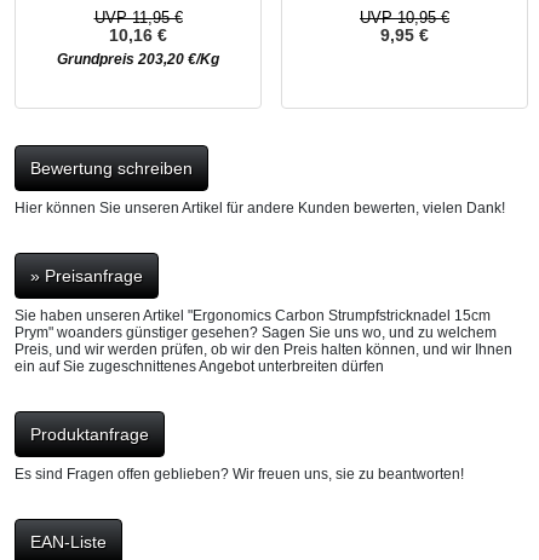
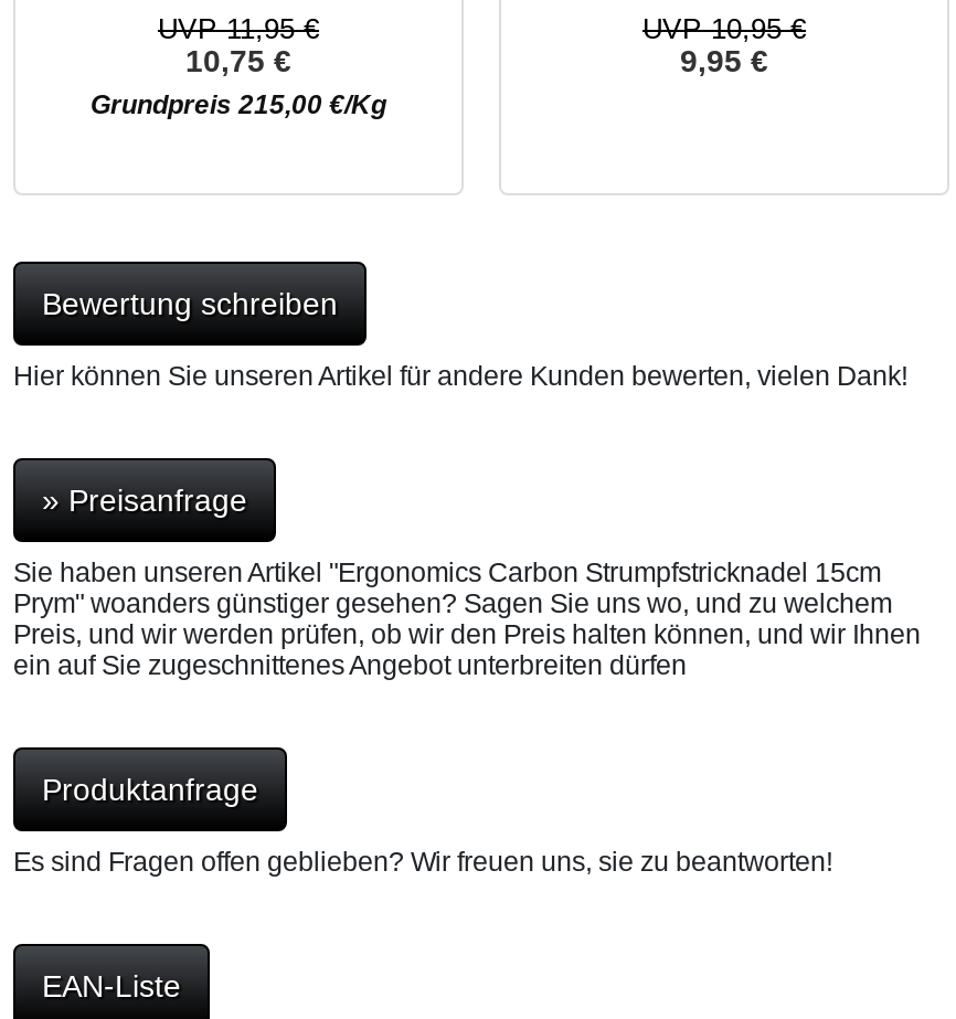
- 10,16 €
+ 10,75 €

- Grundpreis 203,20 €/Kg
+ Grundpreis 215,00 €/Kg
